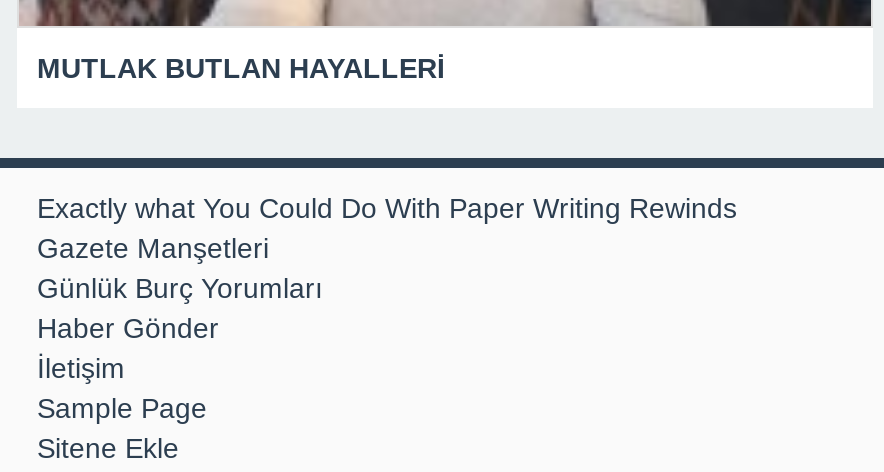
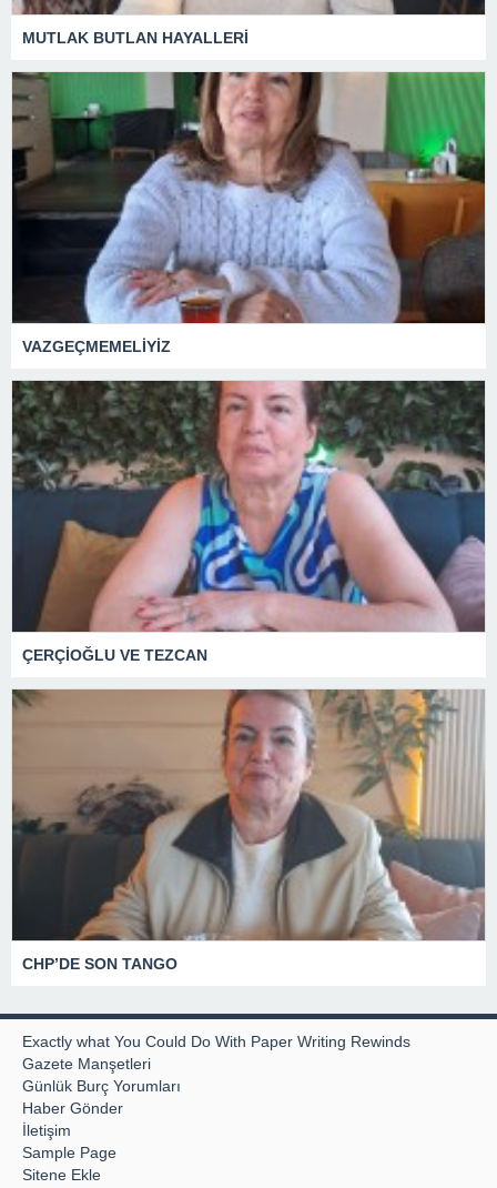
+ [image]
+ VAZGEÇMEMELİYİZ

+ [image]
+ ÇERÇİOĞLU VE TEZCAN

+ [image]
+ CHP’DE SON TANGO
